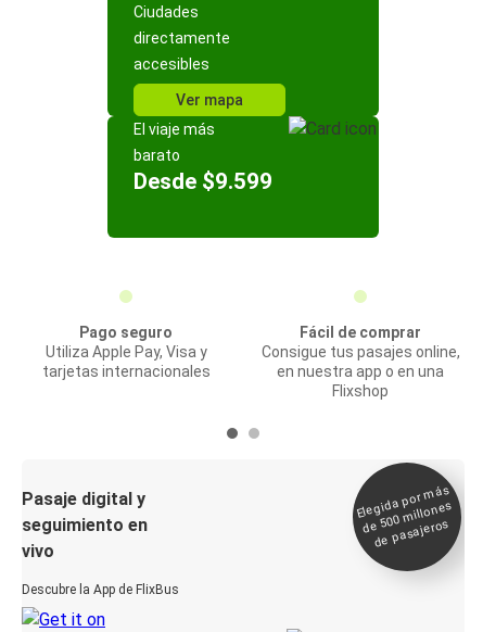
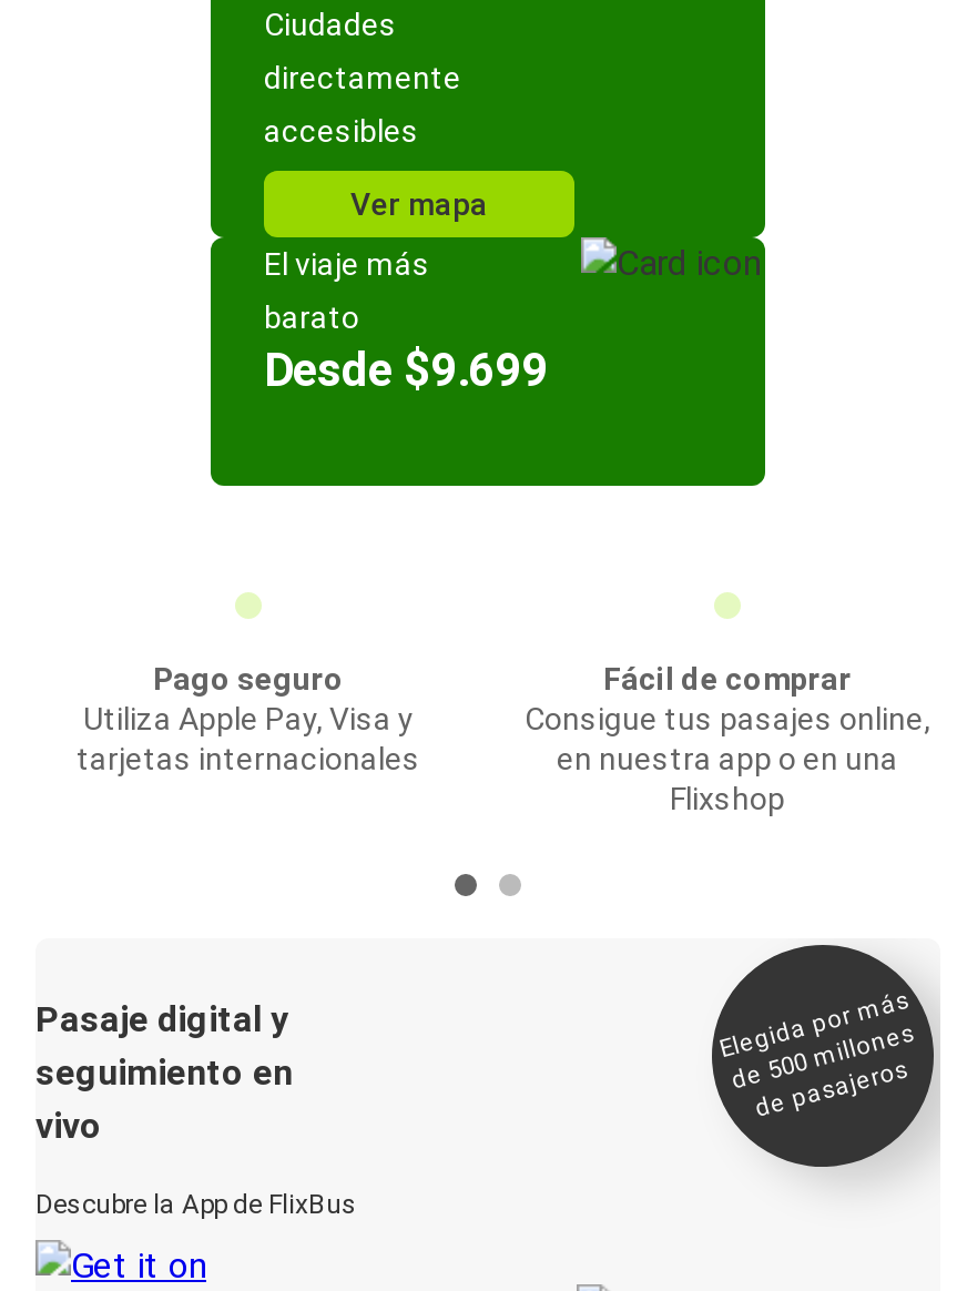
- Desde $9.599
+ Desde $9.699
